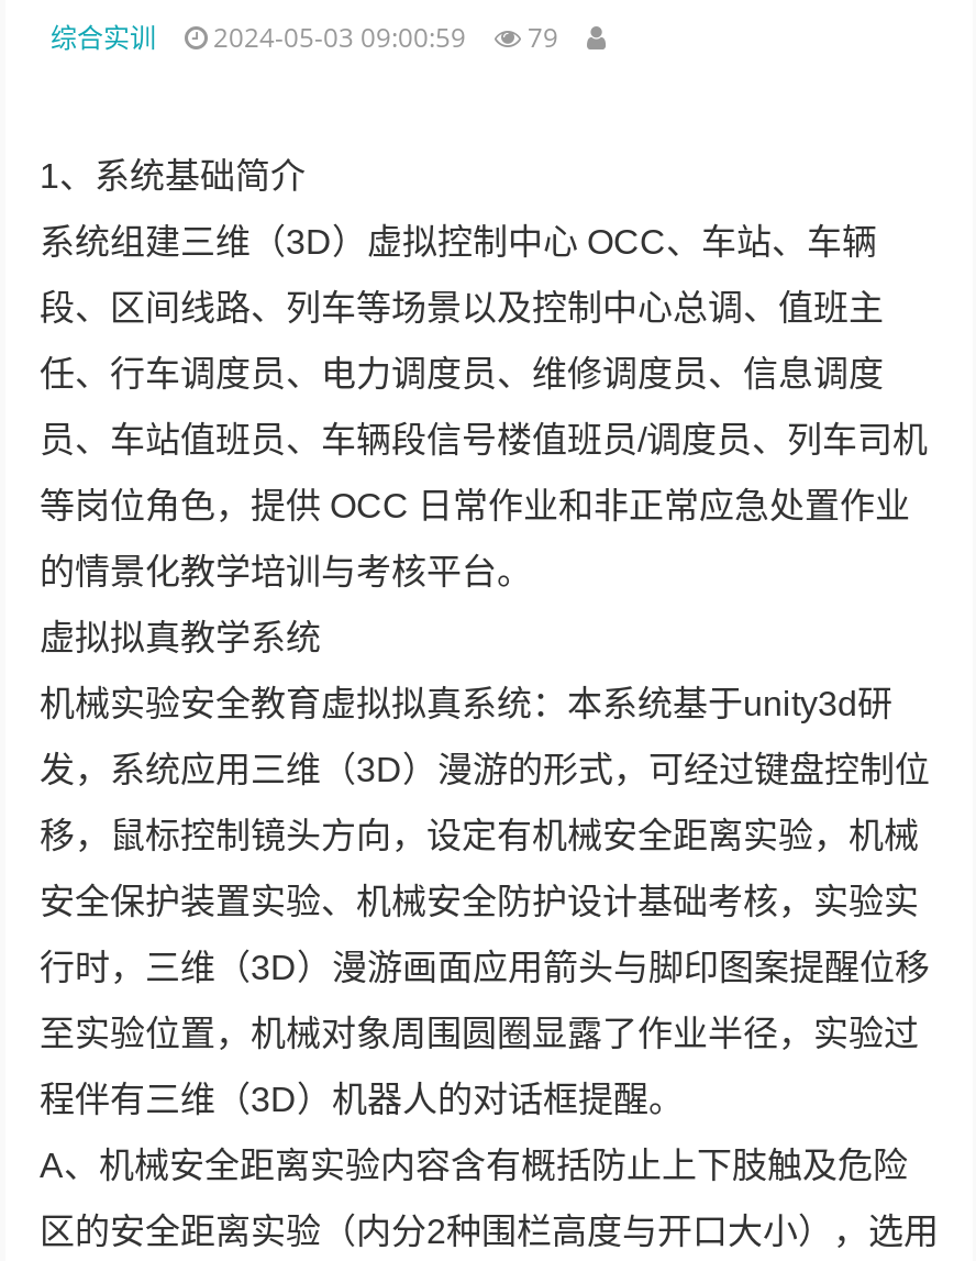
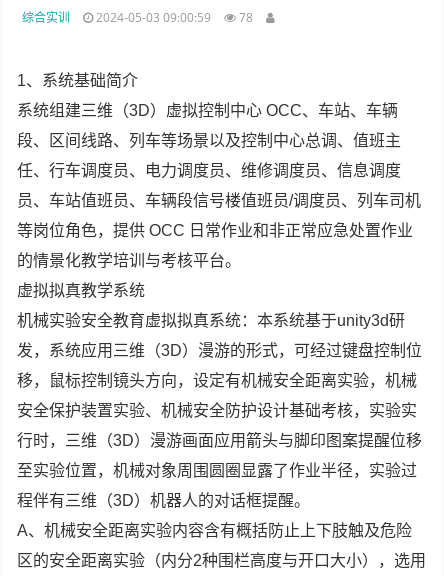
- 综合实训 2024-05-03 09:00:59 79
+ 综合实训 2024-05-03 09:00:59 78
